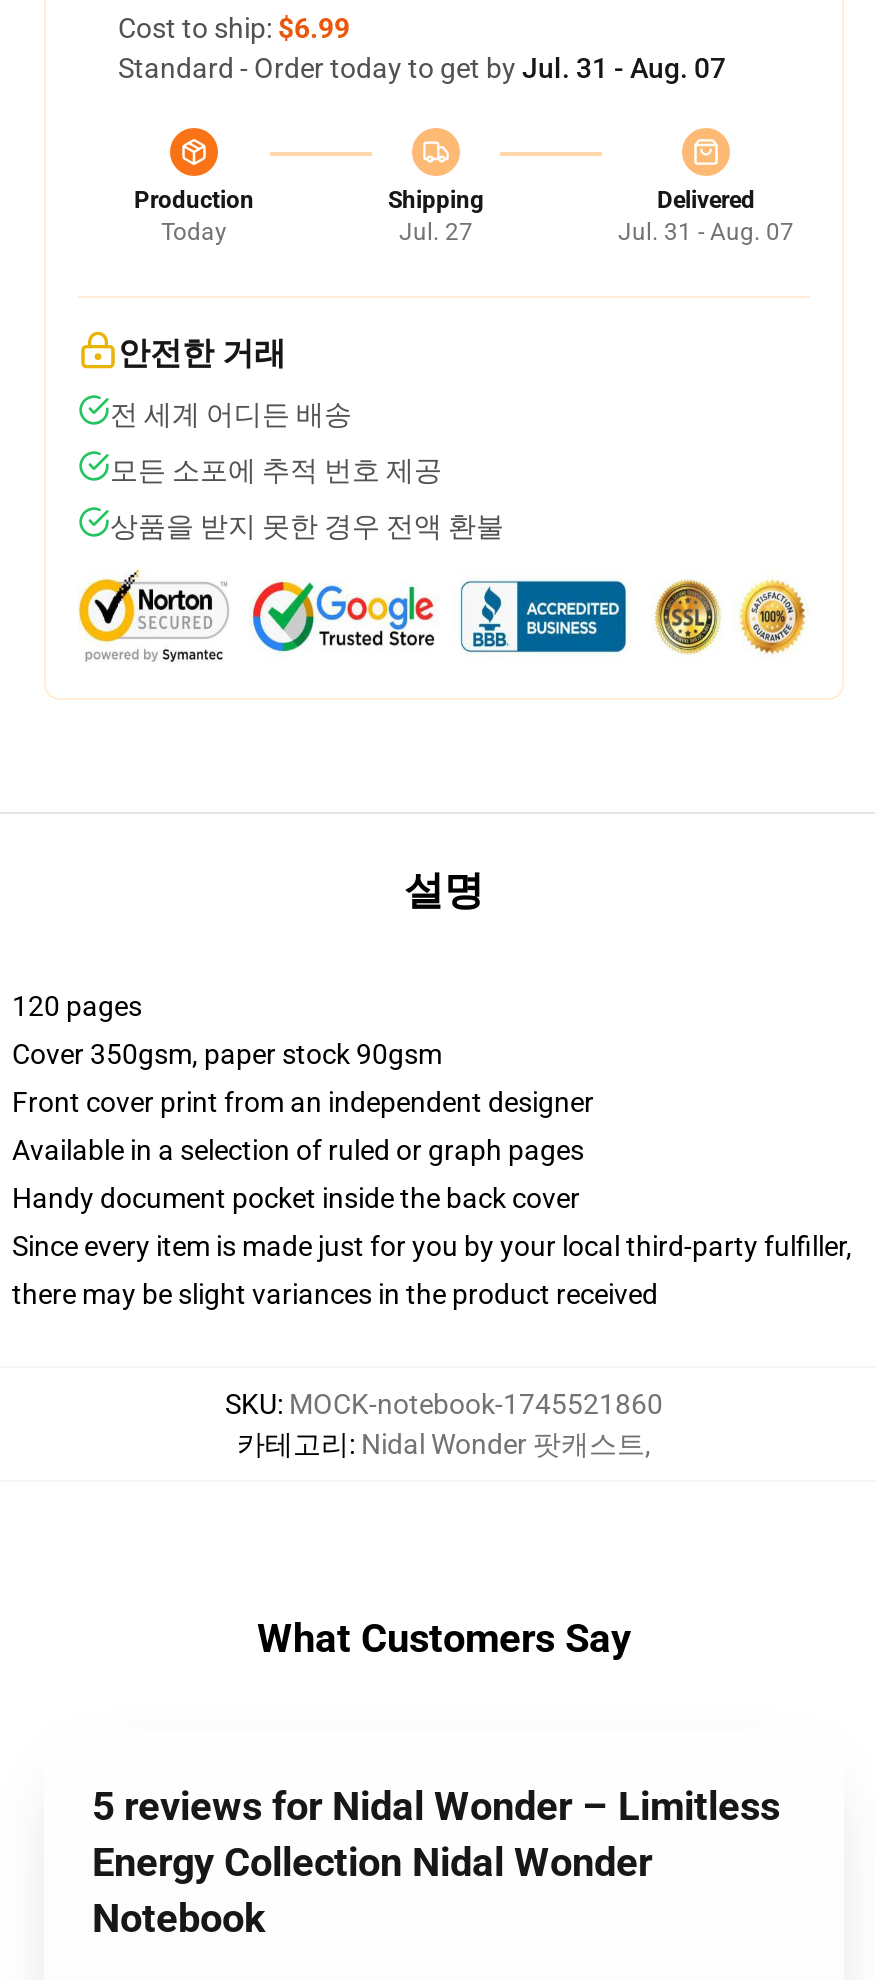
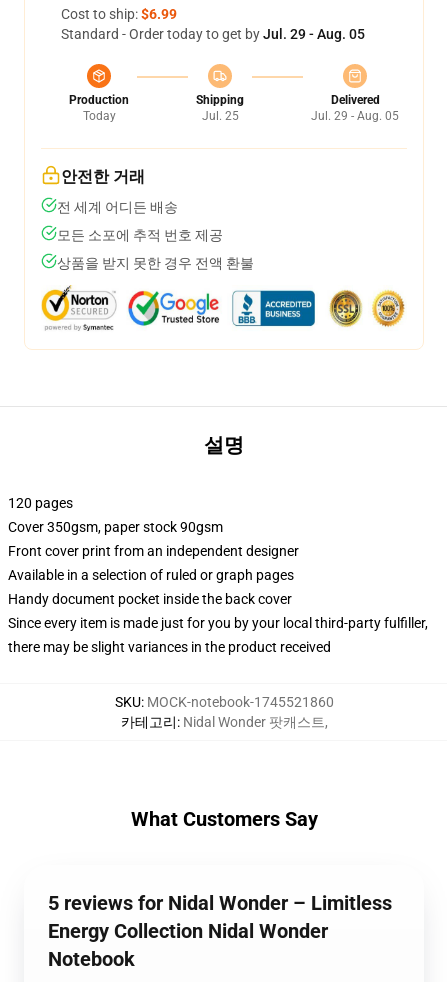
- Standard - Order today to get by Jul. 31 - Aug. 07
+ Standard - Order today to get by Jul. 29 - Aug. 05

- Jul. 27
+ Jul. 25

- Jul. 31 - Aug. 07
+ Jul. 29 - Aug. 05
